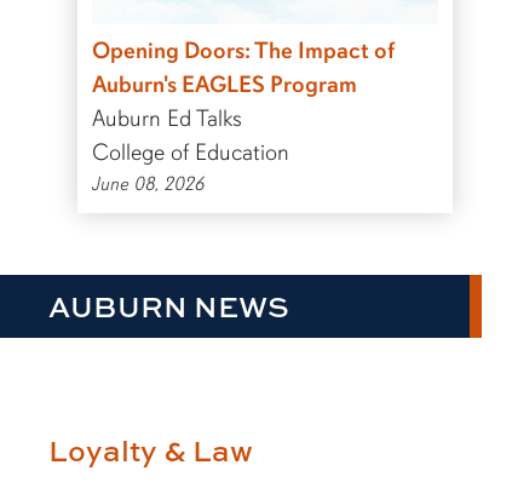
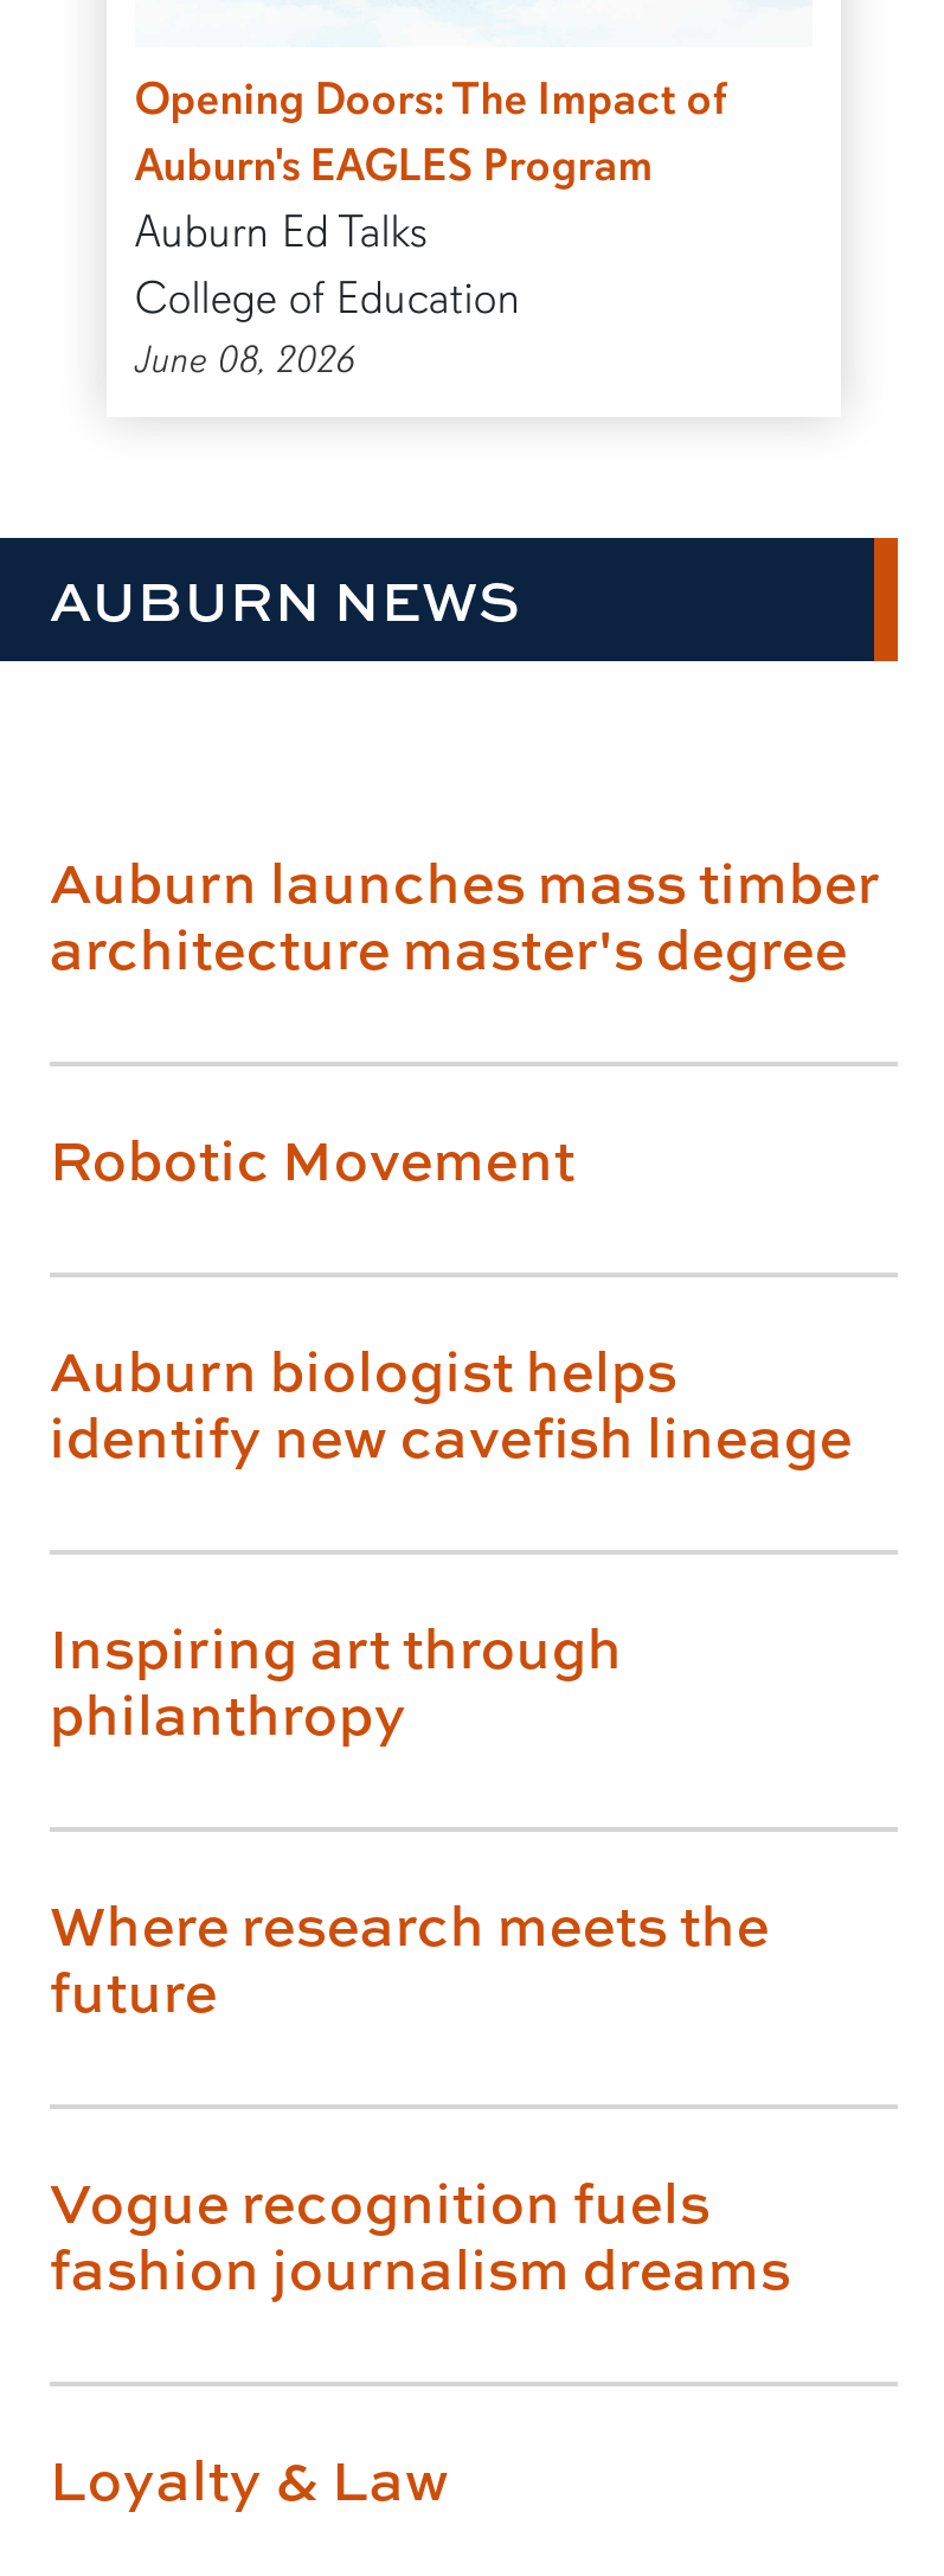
+ Auburn launches mass timber
+ architecture master's degree
+ Robotic Movement
+ Auburn biologist helps
+ identify new cavefish lineage
+ Inspiring art through
+ philanthropy
+ Where research meets the
+ future
+ Vogue recognition fuels
+ fashion journalism dreams
